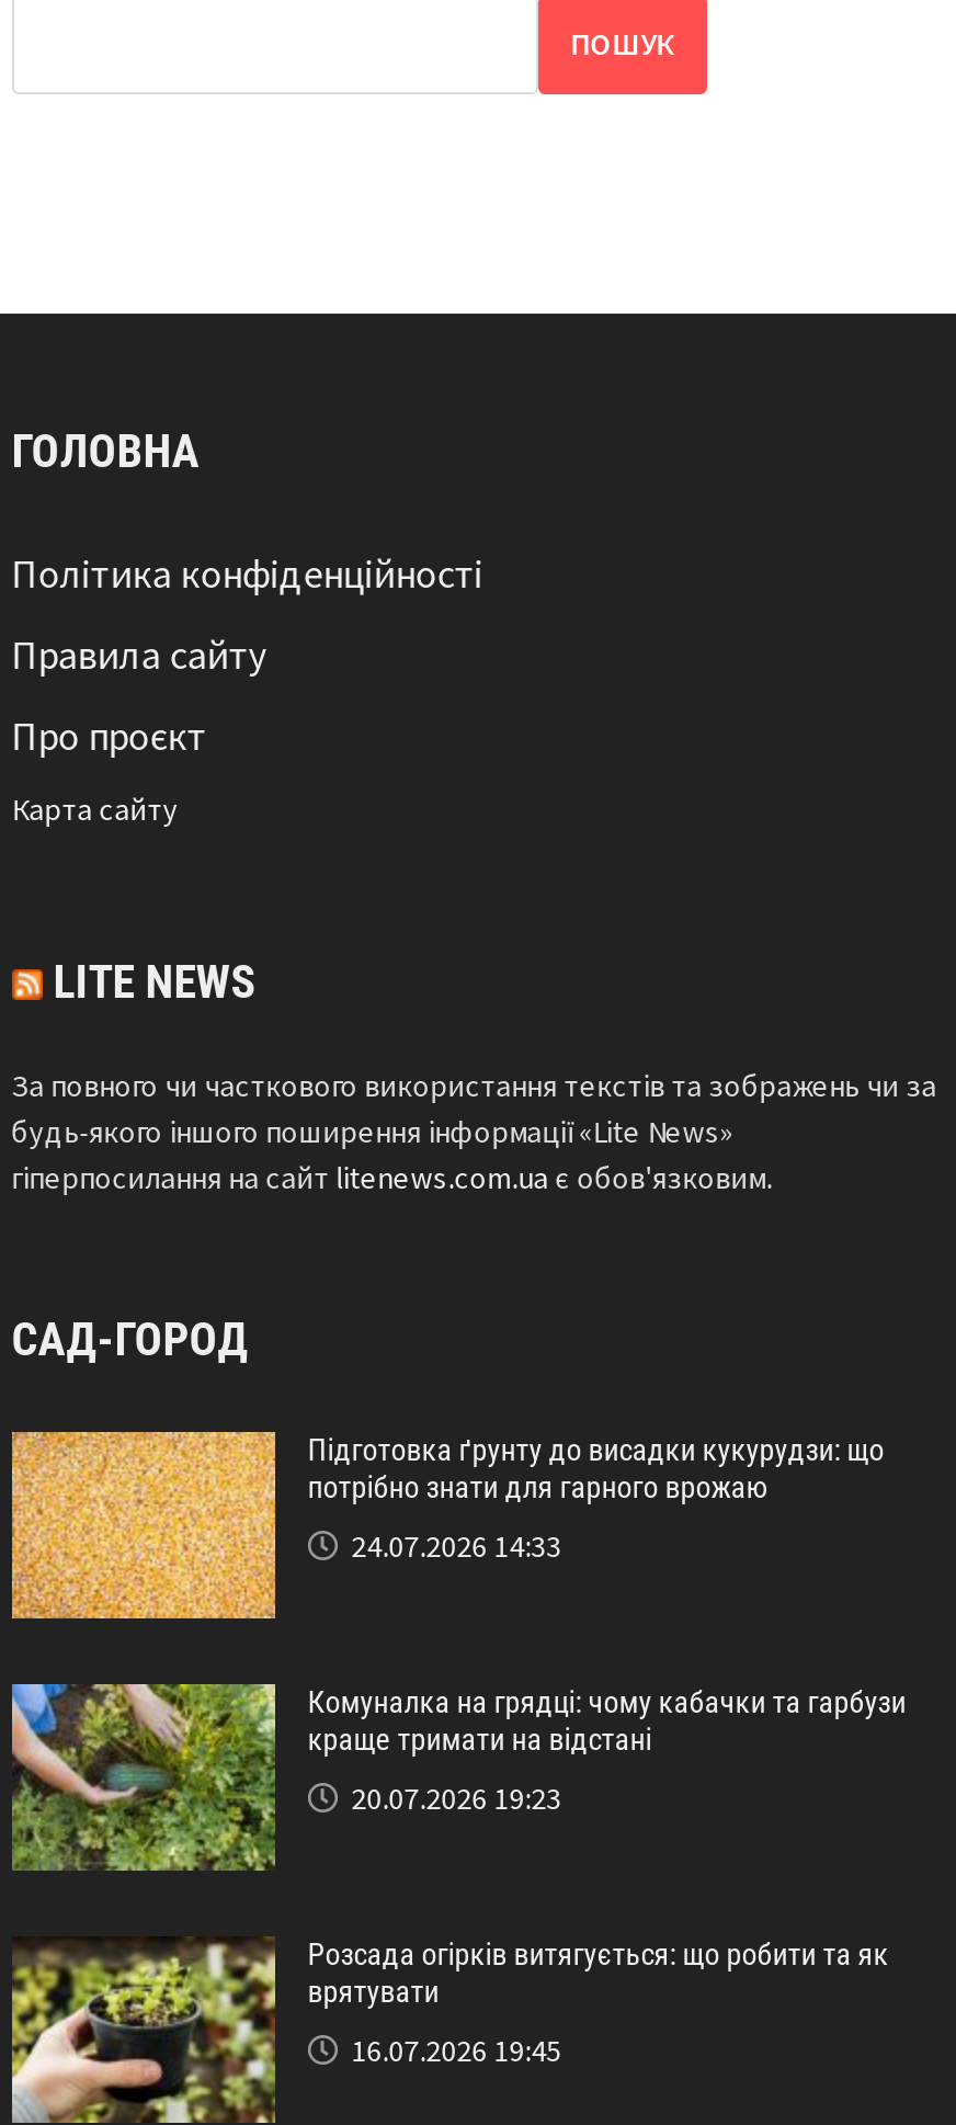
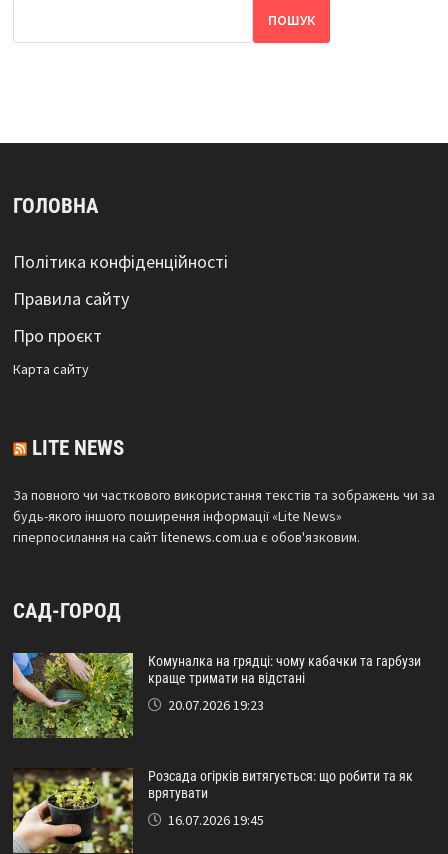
- [image]
- Підготовка ґрунту до висадки кукурудзи: що
- потрібно знати для гарного врожаю
- 24.07.2026 14:33
